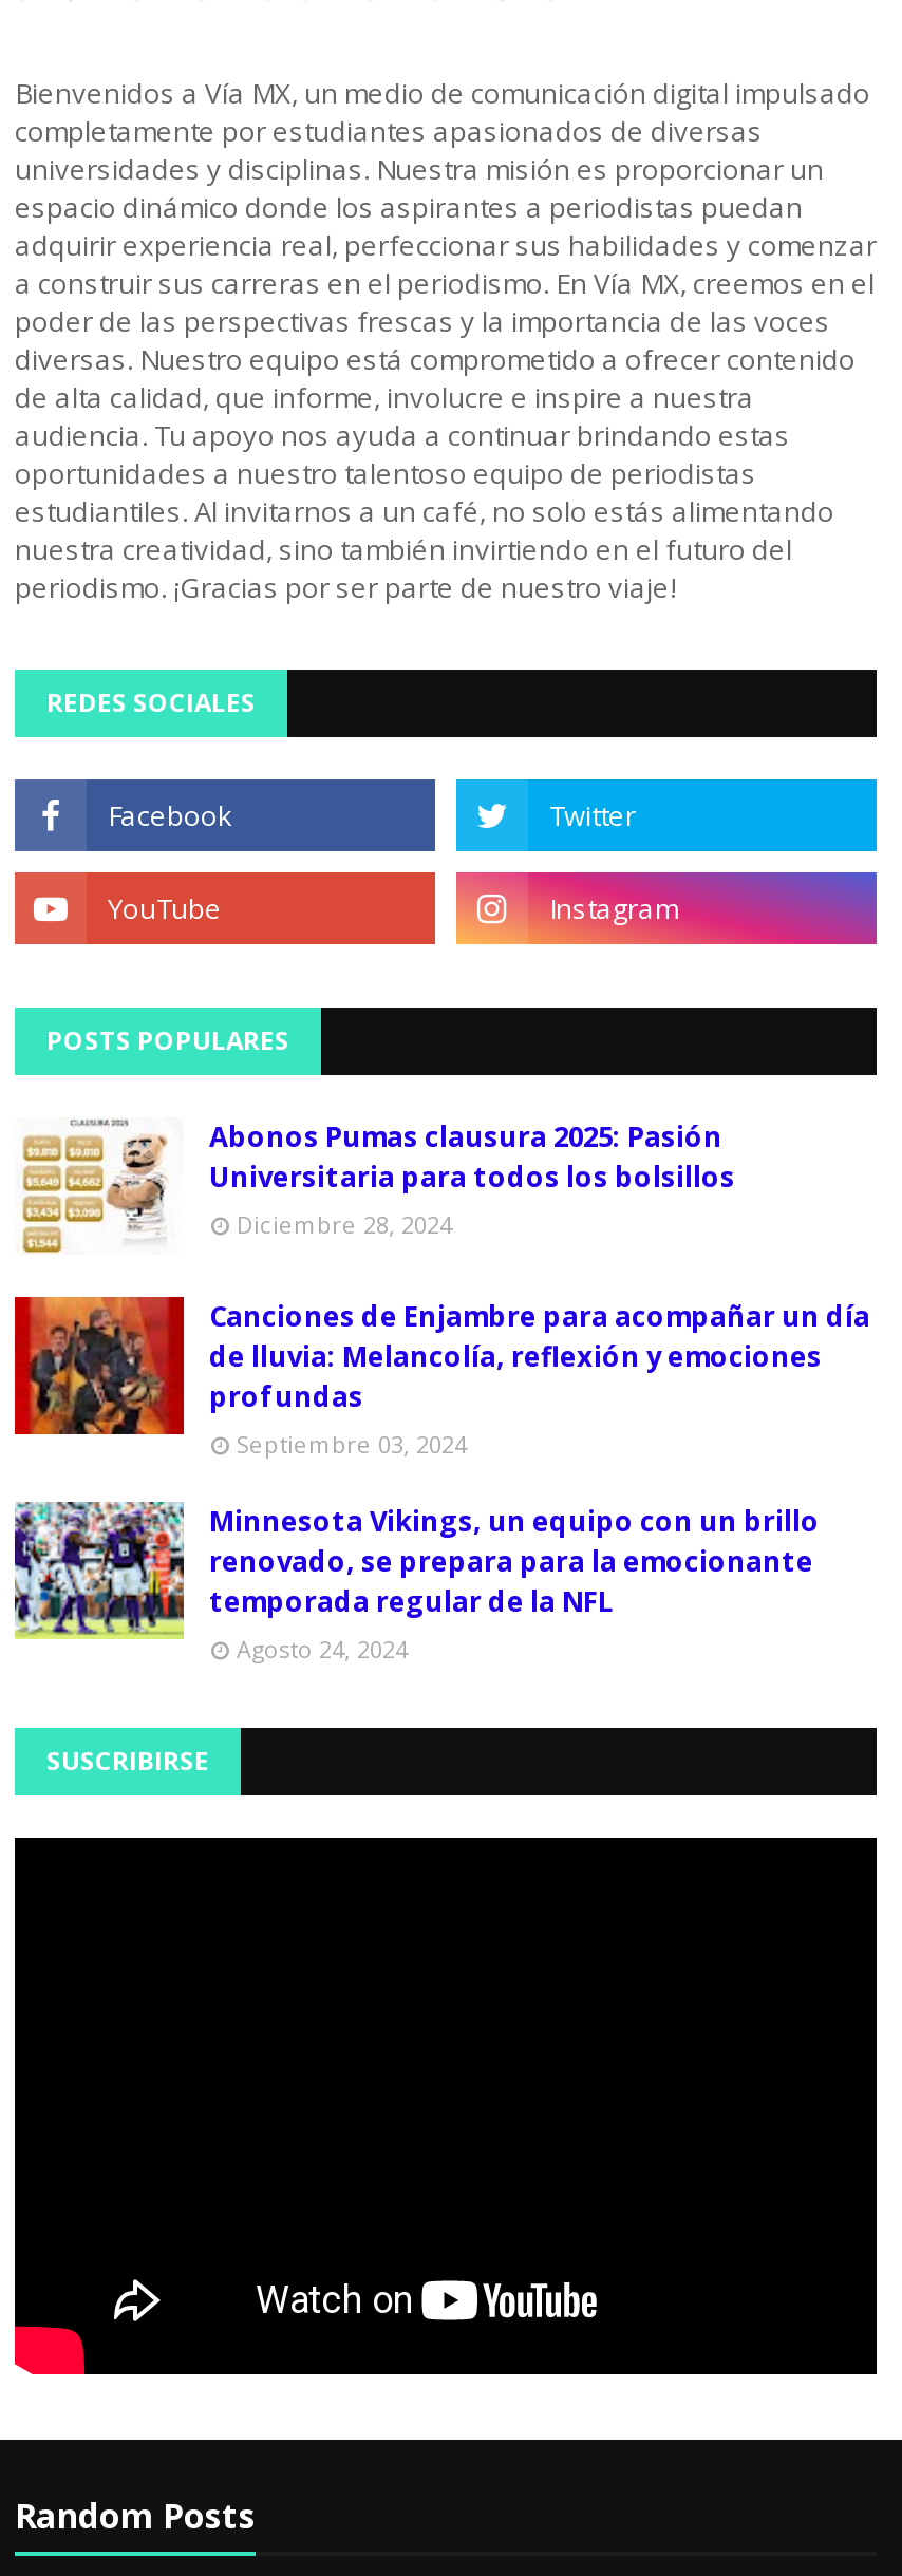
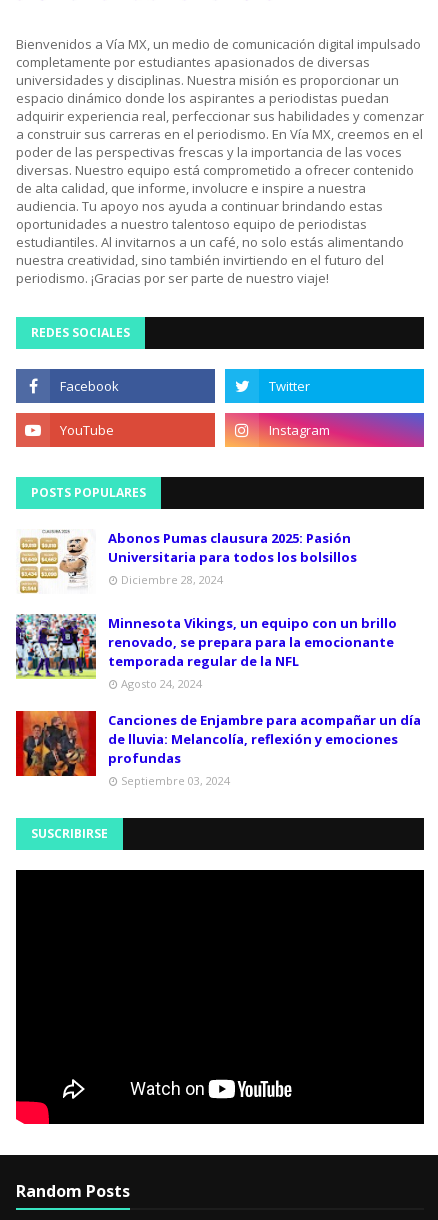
moved down: [image] | Canciones de Enjambre para acompañar un día | de lluvia: Melancolía, reflexión y emociones | profundas | Septiembre 03, 2024

moved up: [image] | Minnesota Vikings, un equipo con un brillo | renovado, se prepara para la emocionante | temporada regular de la NFL | Agosto 24, 2024
